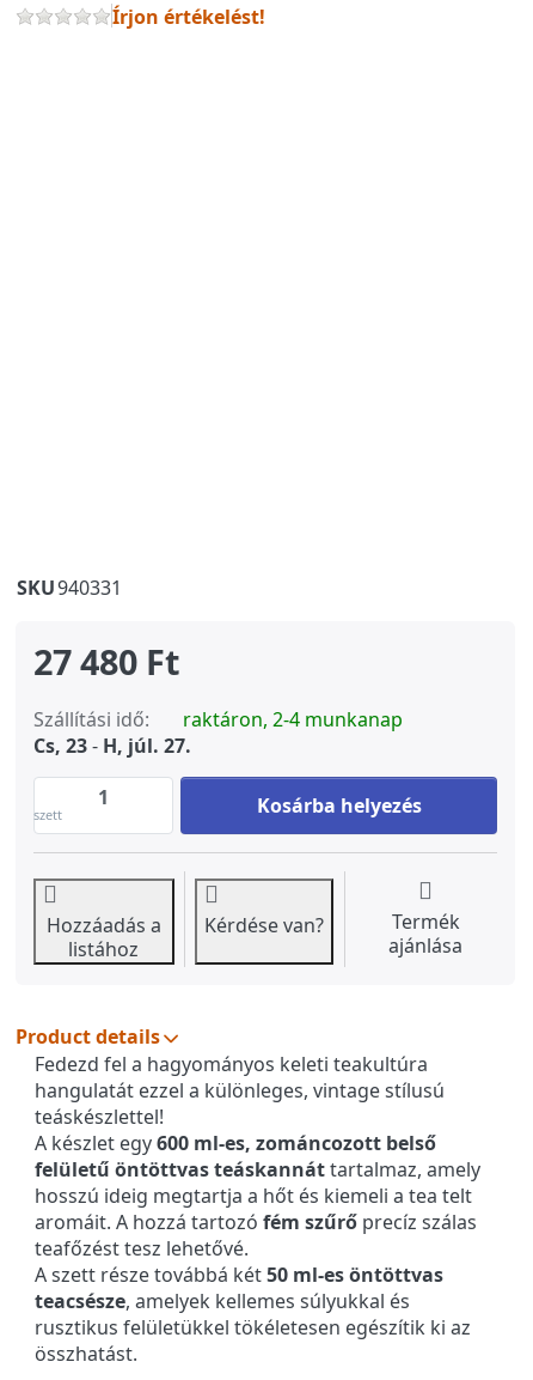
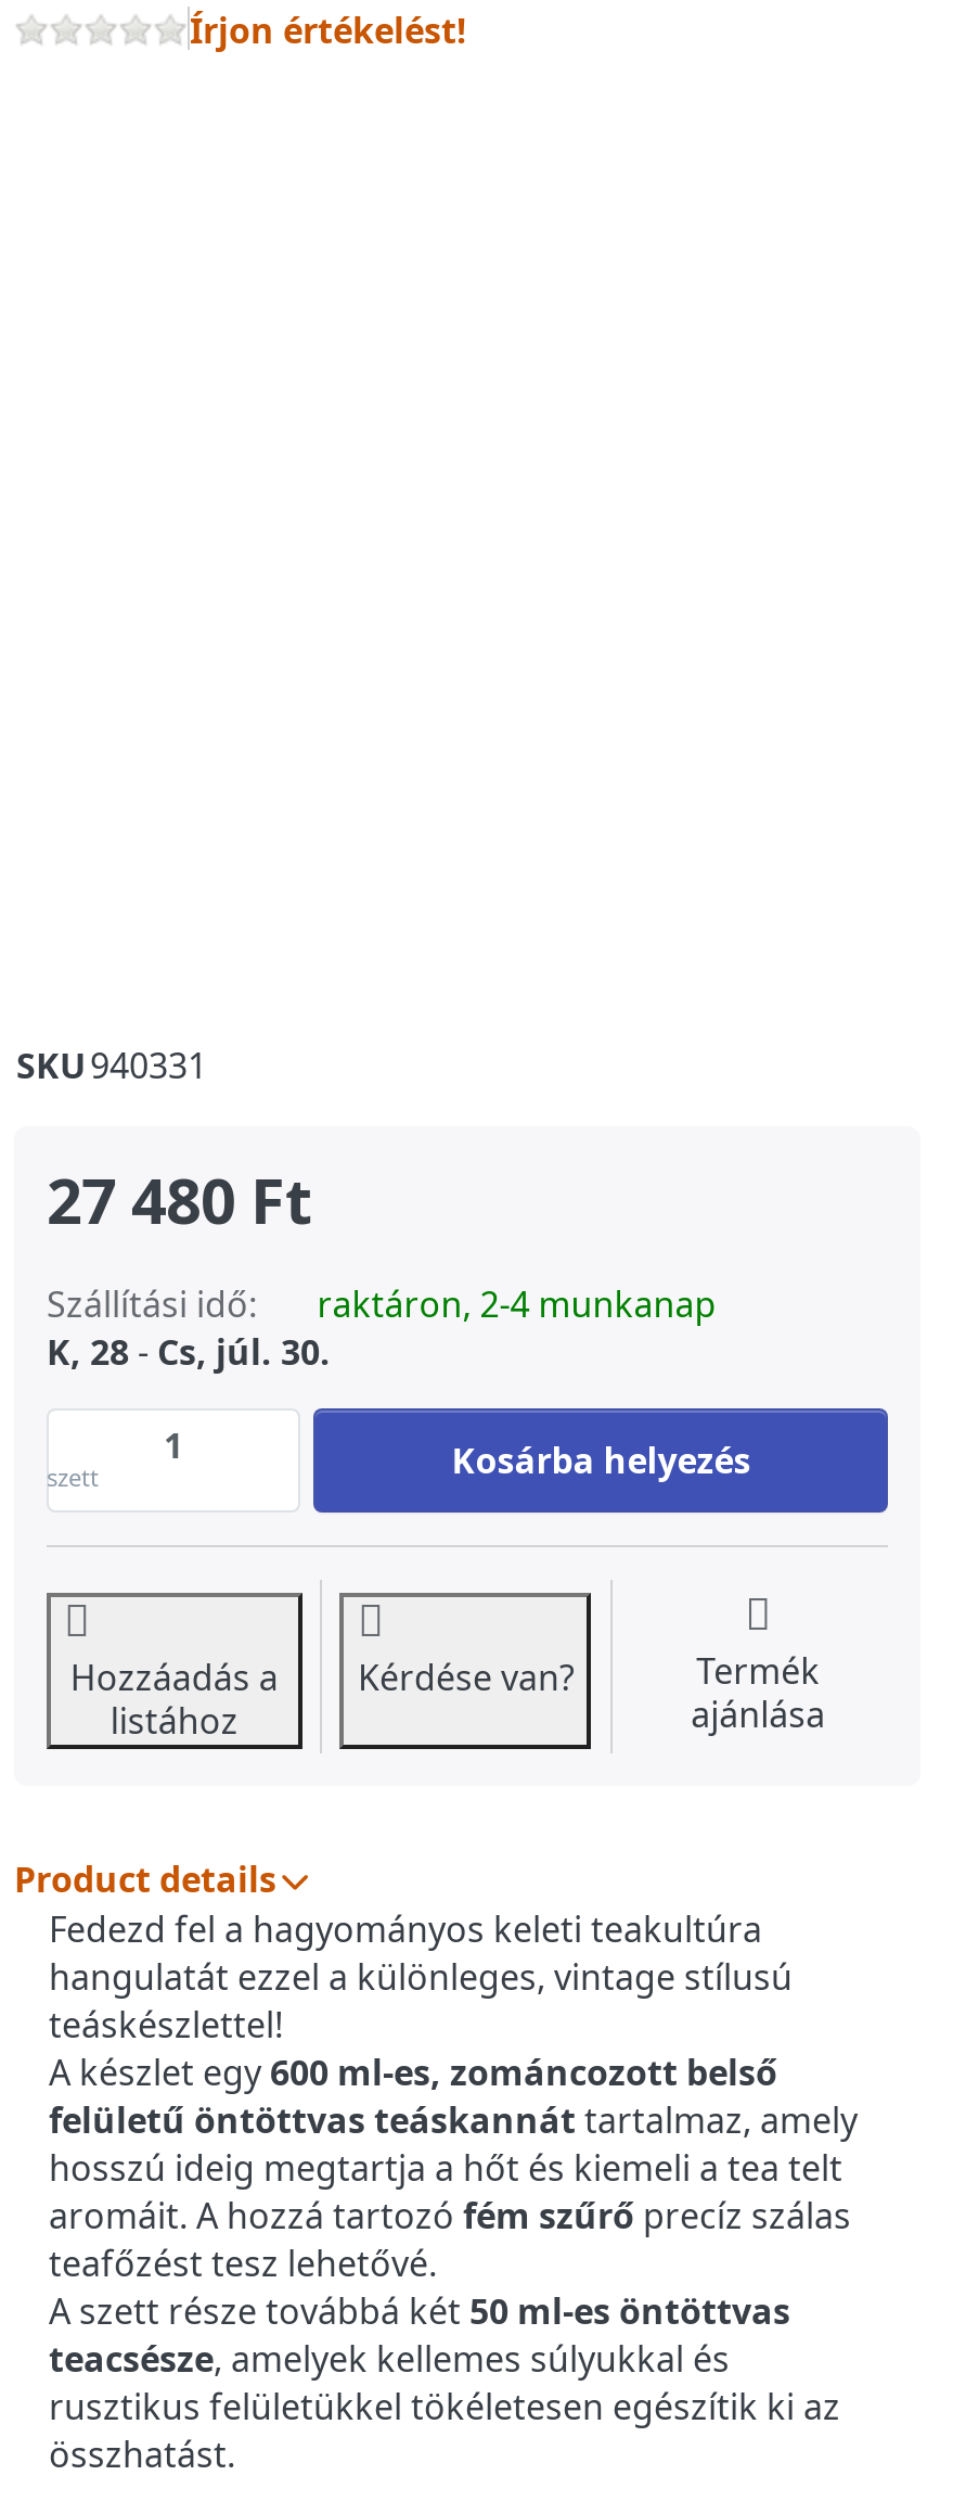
- Cs, 23 - H, júl. 27.
+ K, 28 - Cs, júl. 30.
